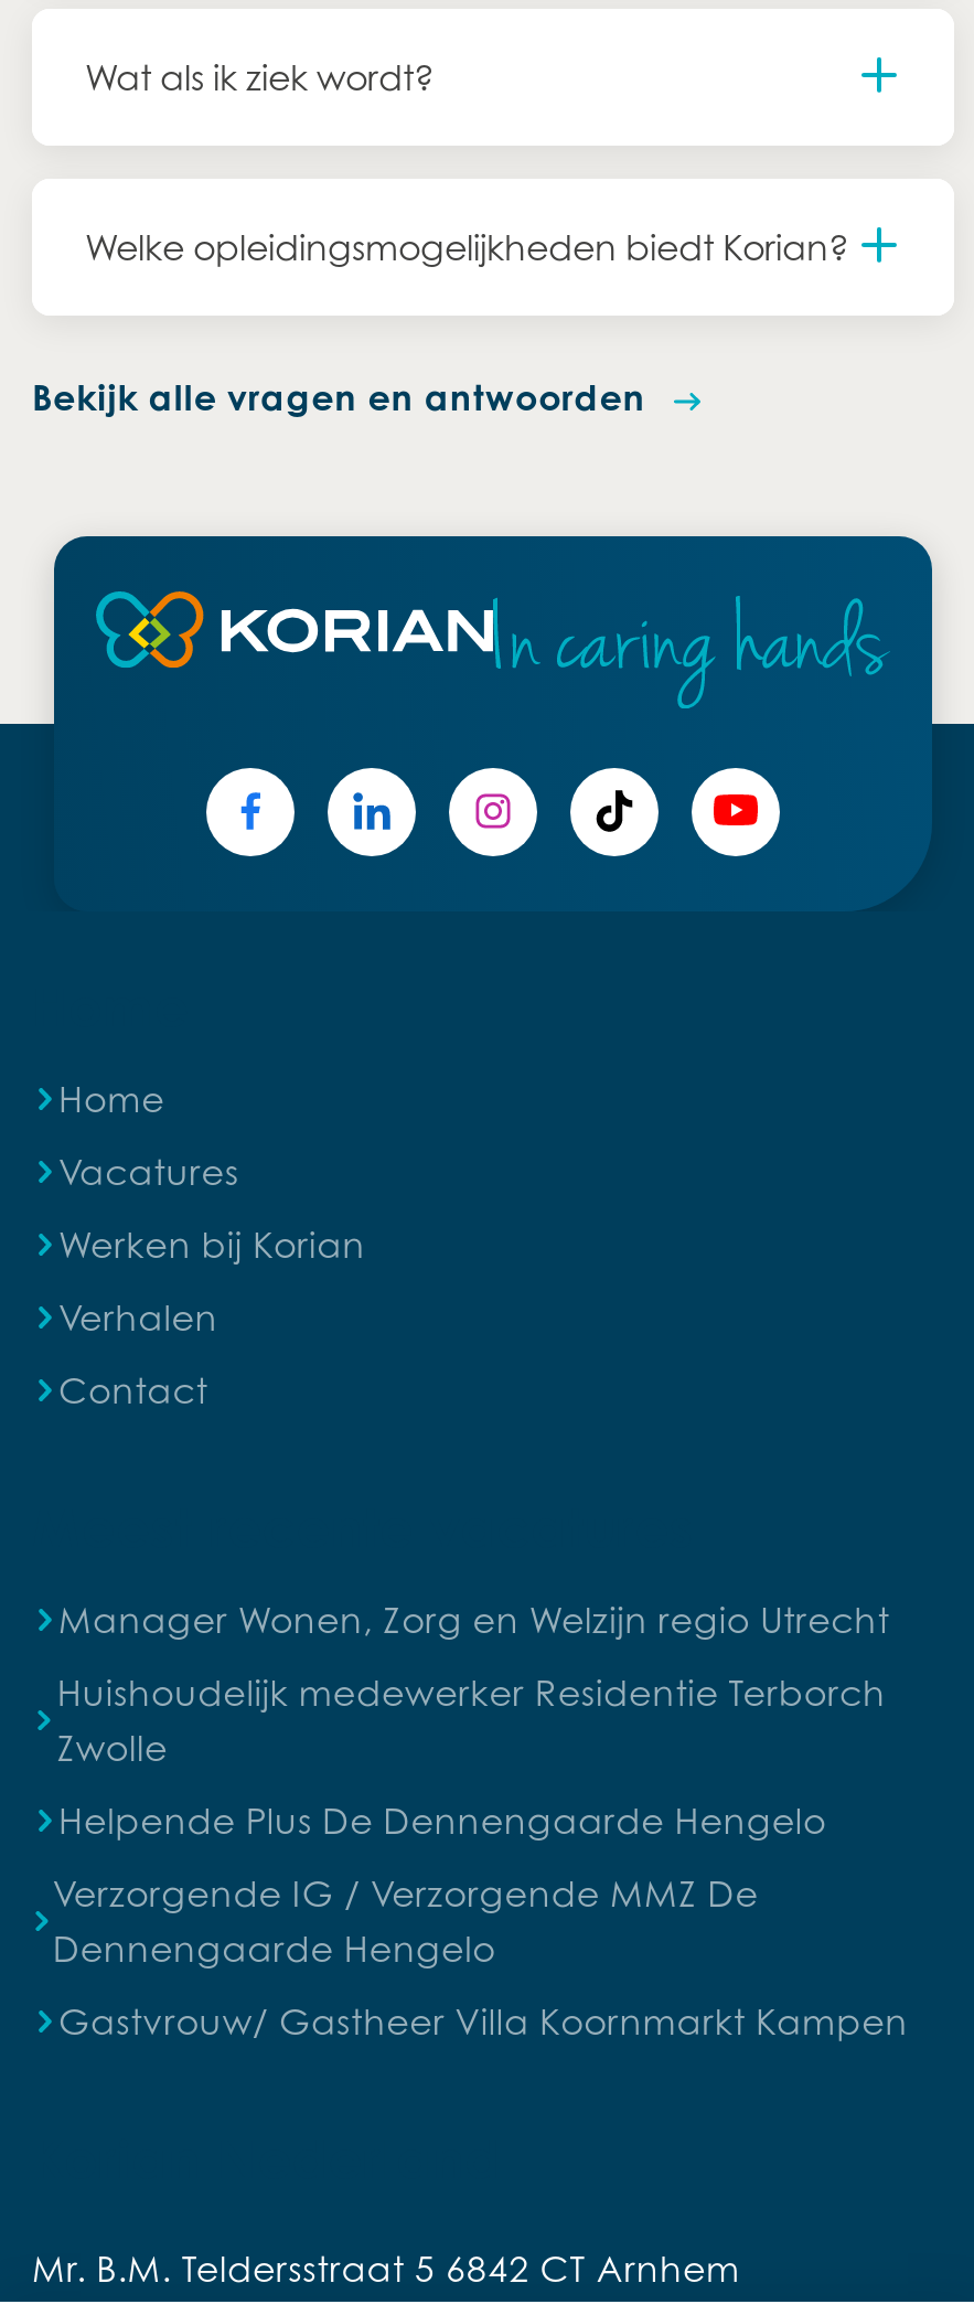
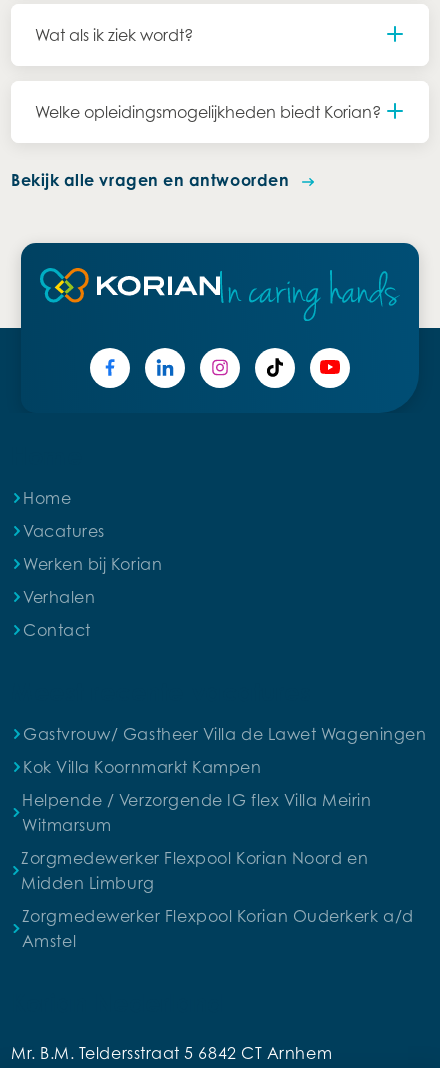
- Manager Wonen, Zorg en Welzijn regio Utrecht
+ Gastvrouw/ Gastheer Villa de Lawet Wageningen

- Huishoudelijk medewerker Residentie Terborch
- Zwolle
+ Kok Villa Koornmarkt Kampen

- Helpende Plus De Dennengaarde Hengelo
+ Helpende / Verzorgende IG flex Villa Meirin
+ Witmarsum

- Verzorgende IG / Verzorgende MMZ De
- Dennengaarde Hengelo
+ Zorgmedewerker Flexpool Korian Noord en
+ Midden Limburg

- Gastvrouw/ Gastheer Villa Koornmarkt Kampen
+ Zorgmedewerker Flexpool Korian Ouderkerk a/d
+ Amstel
